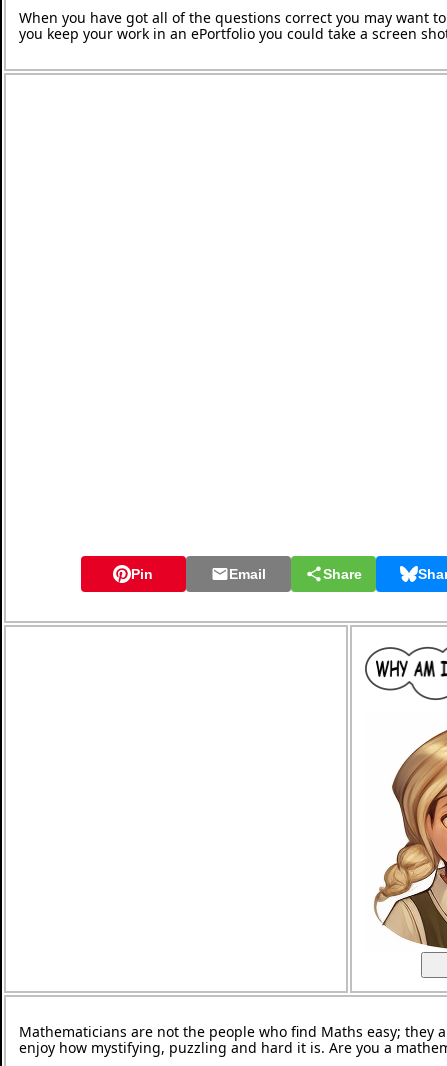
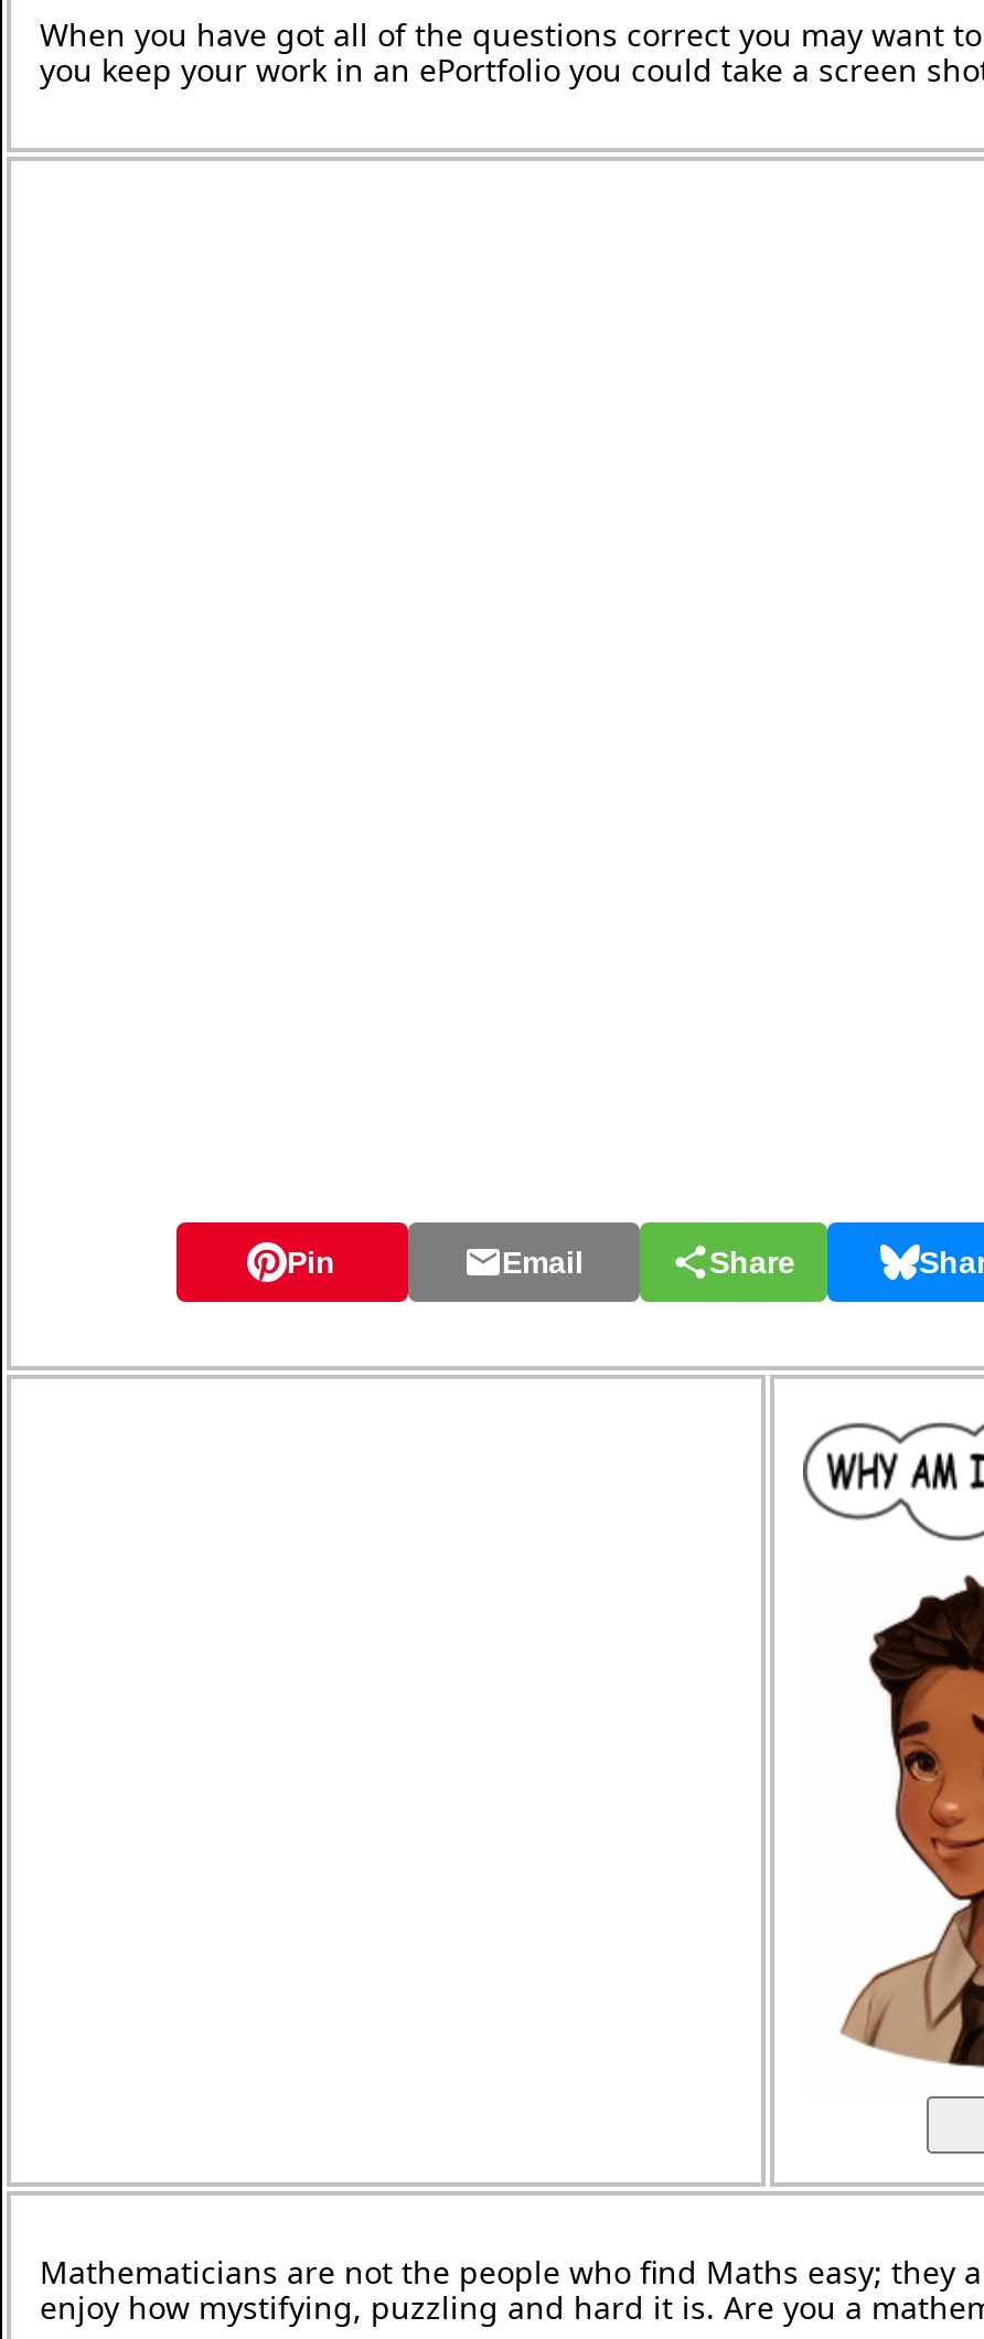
- [image]
+ [image]
